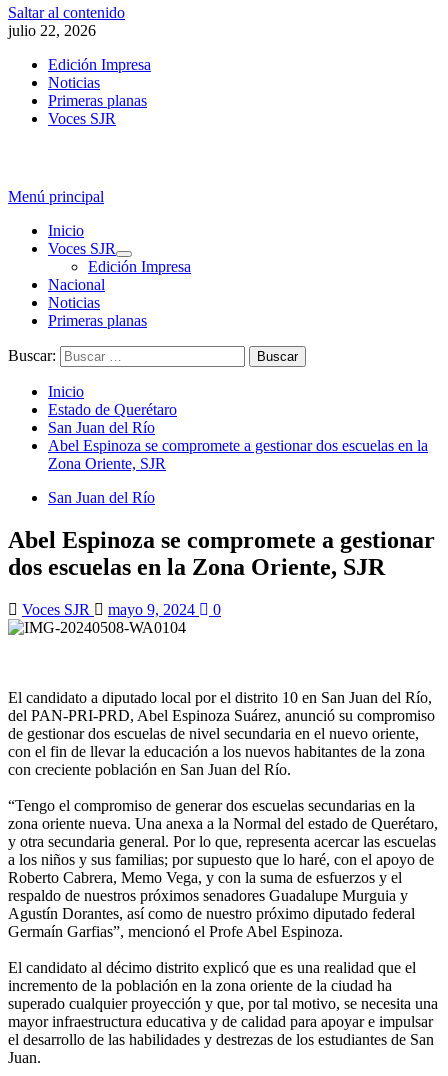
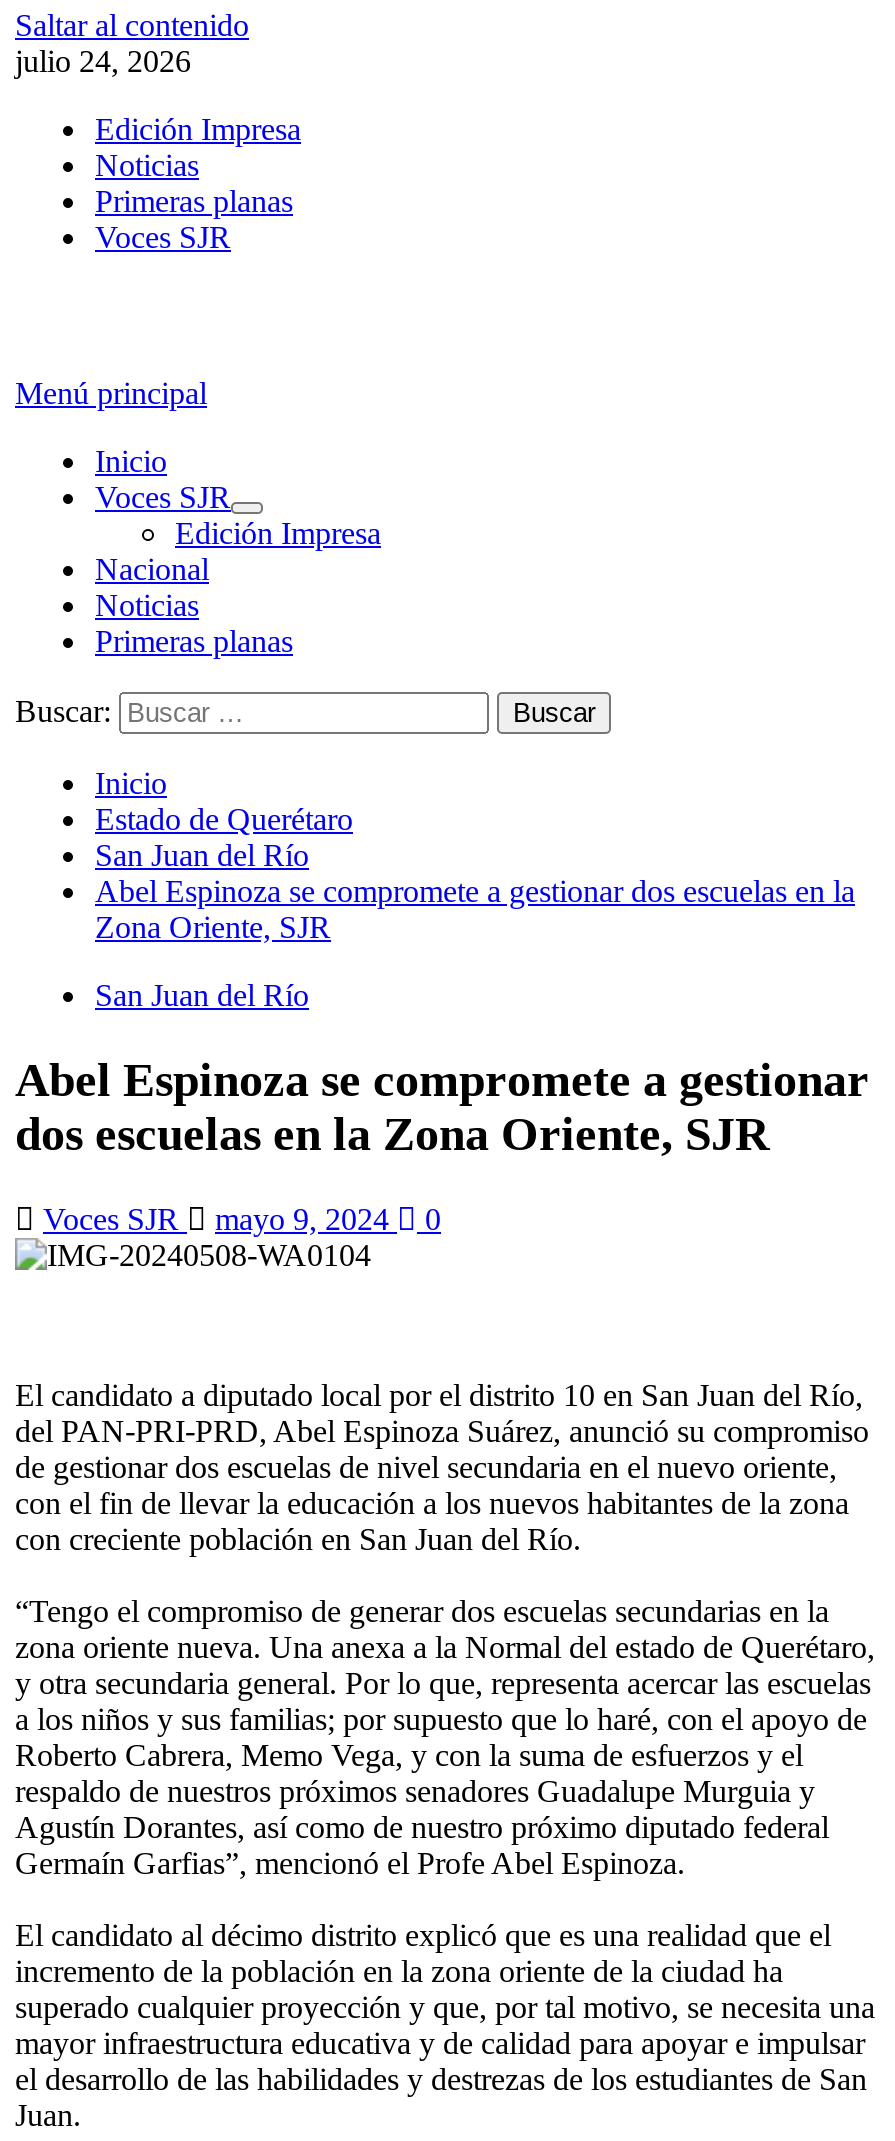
- julio 22, 2026
+ julio 24, 2026
